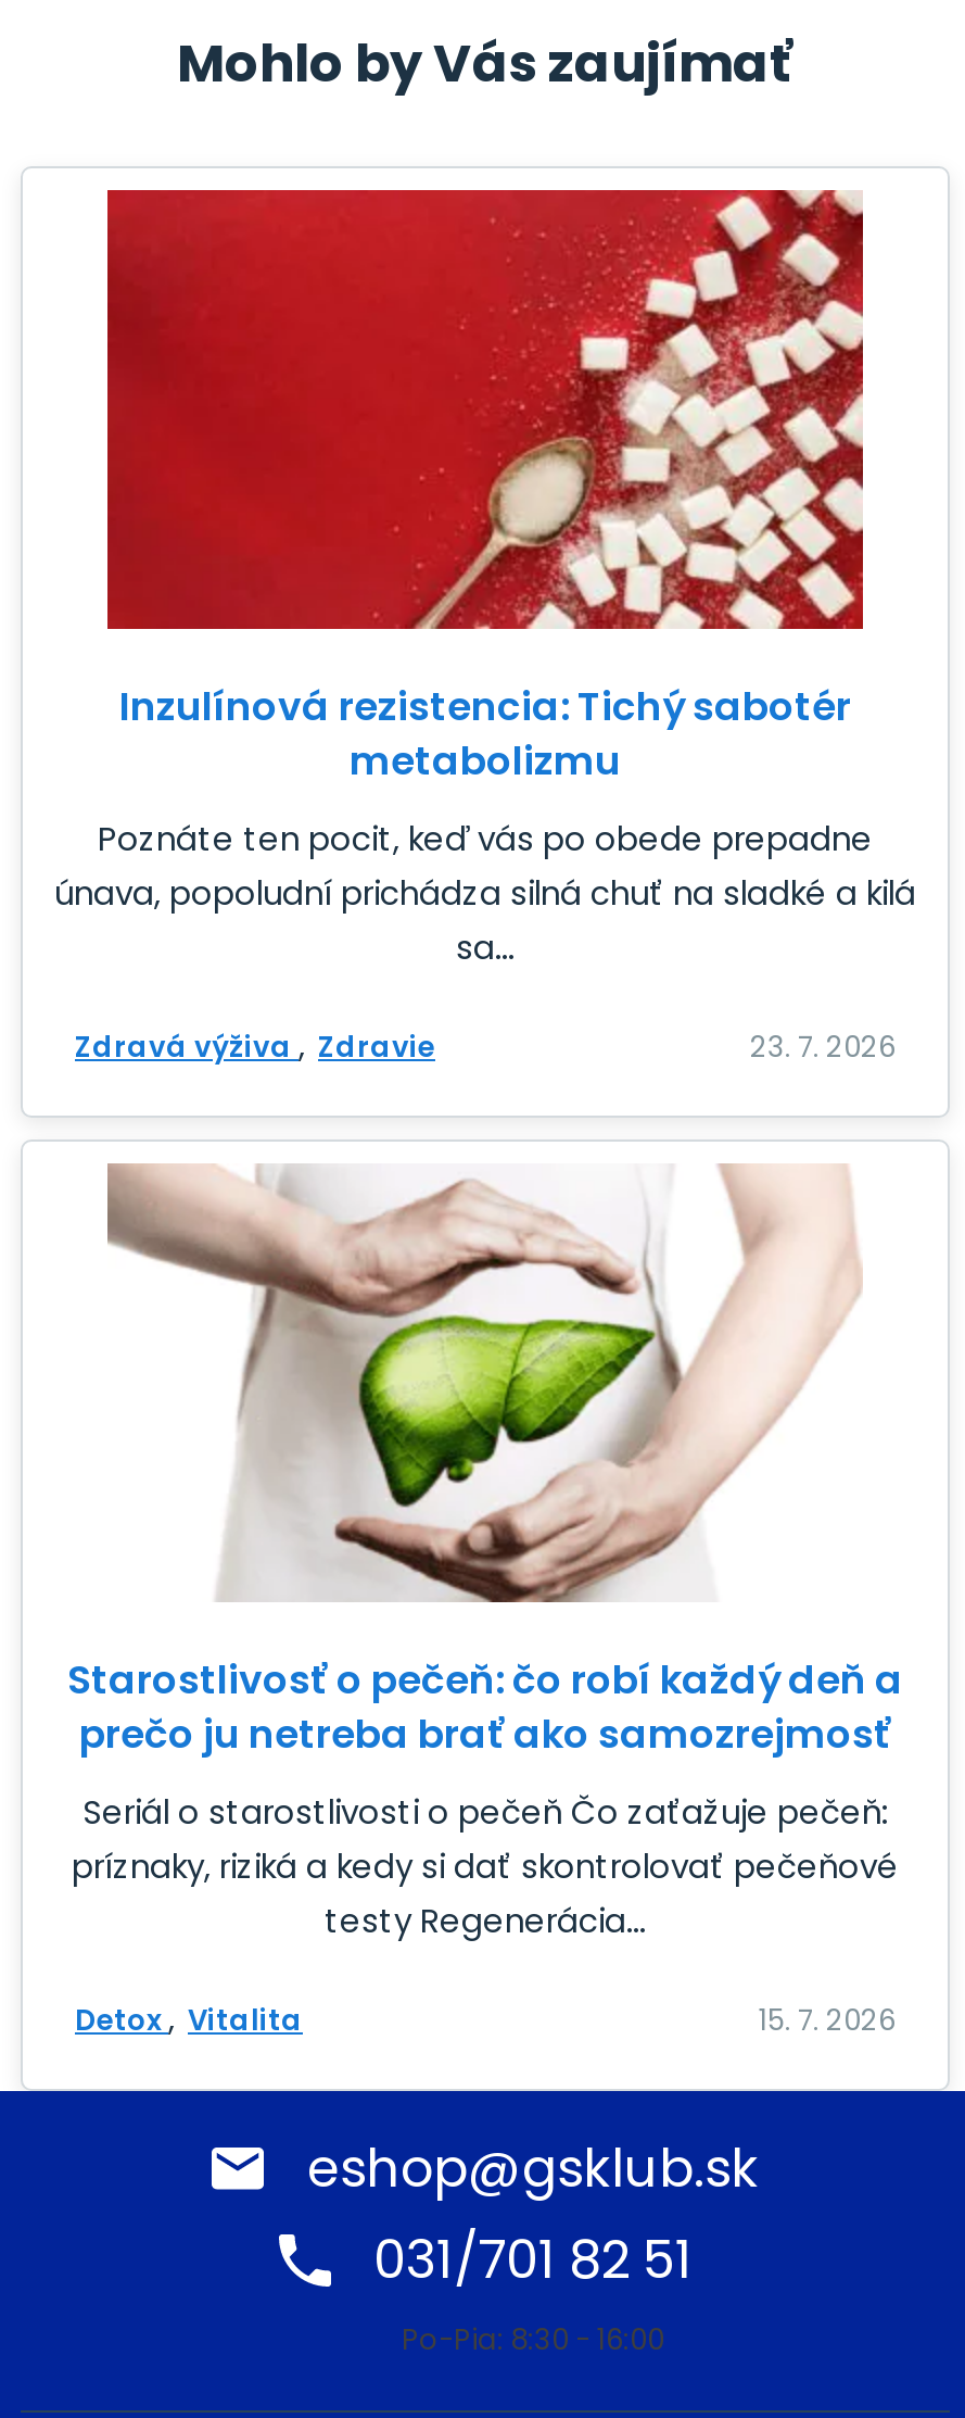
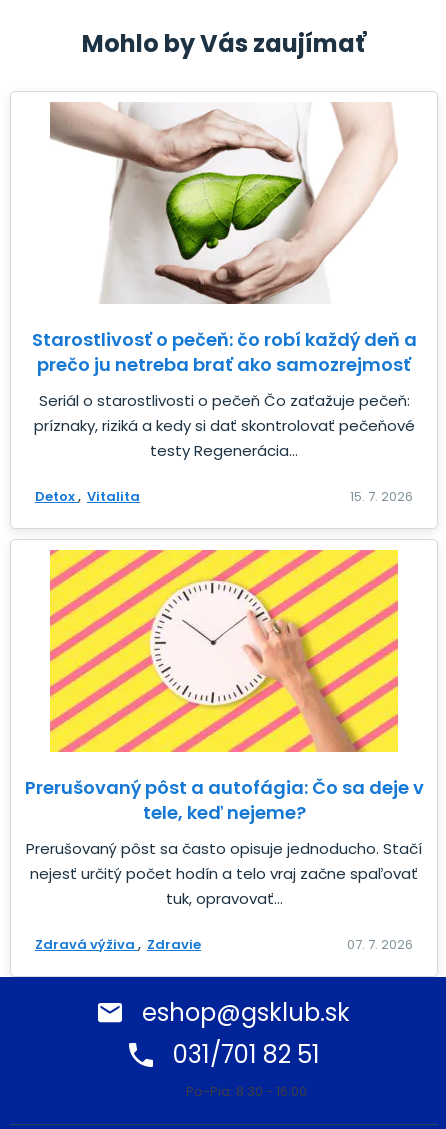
- [image]
- Inzulínová rezistencia: Tichý sabotér
- metabolizmu
- Poznáte ten pocit, keď vás po obede prepadne
- únava, popoludní prichádza silná chuť na sladké a kilá
- sa...
- 23. 7. 2026

moved down: Zdravá výživa Zdravie

moved up: [image] | Starostlivosť o pečeň: čo robí každý deň a | prečo ju netreba brať ako samozrejmosť | Seriál o starostlivosti o pečeň Čo zaťažuje pečeň: | príznaky, riziká a kedy si dať skontrolovať pečeňové | testy Regenerácia... | Detox Vitalita | 15. 7. 2026

+ [image]
+ Prerušovaný pôst a autofágia: Čo sa deje v
+ tele, keď nejeme?
+ Prerušovaný pôst sa často opisuje jednoducho. Stačí
+ nejesť určitý počet hodín a telo vraj začne spaľovať
+ tuk, opravovať...
+ 07. 7. 2026
